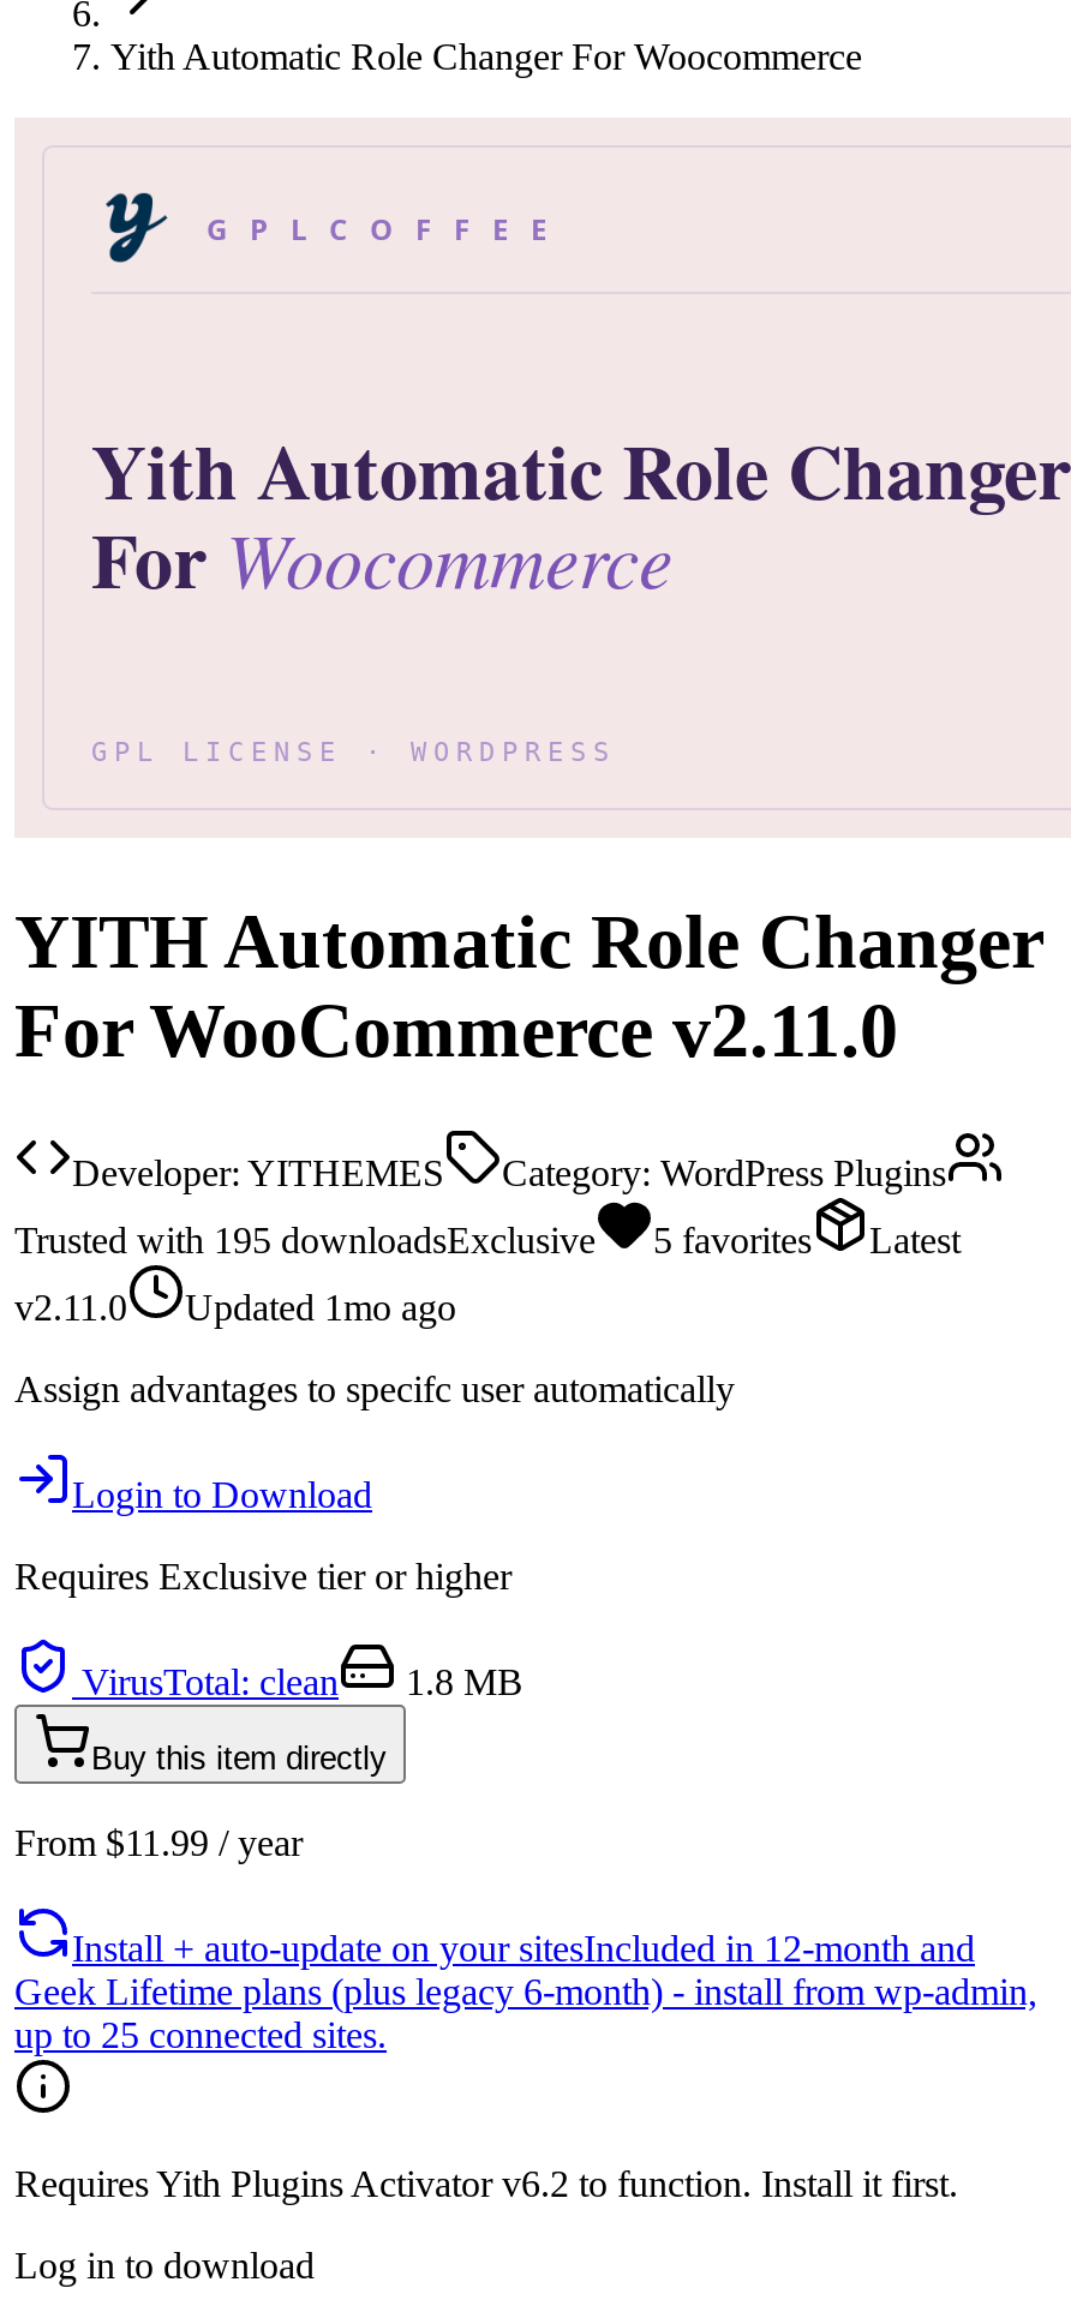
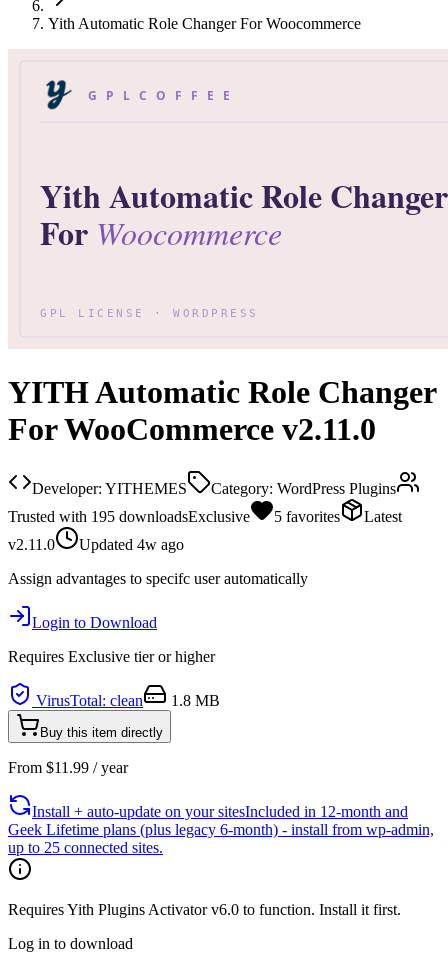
- Updated 1mo ago
+ Updated 4w ago

- Requires Yith Plugins Activator v6.2 to function. Install it first.
+ Requires Yith Plugins Activator v6.0 to function. Install it first.
